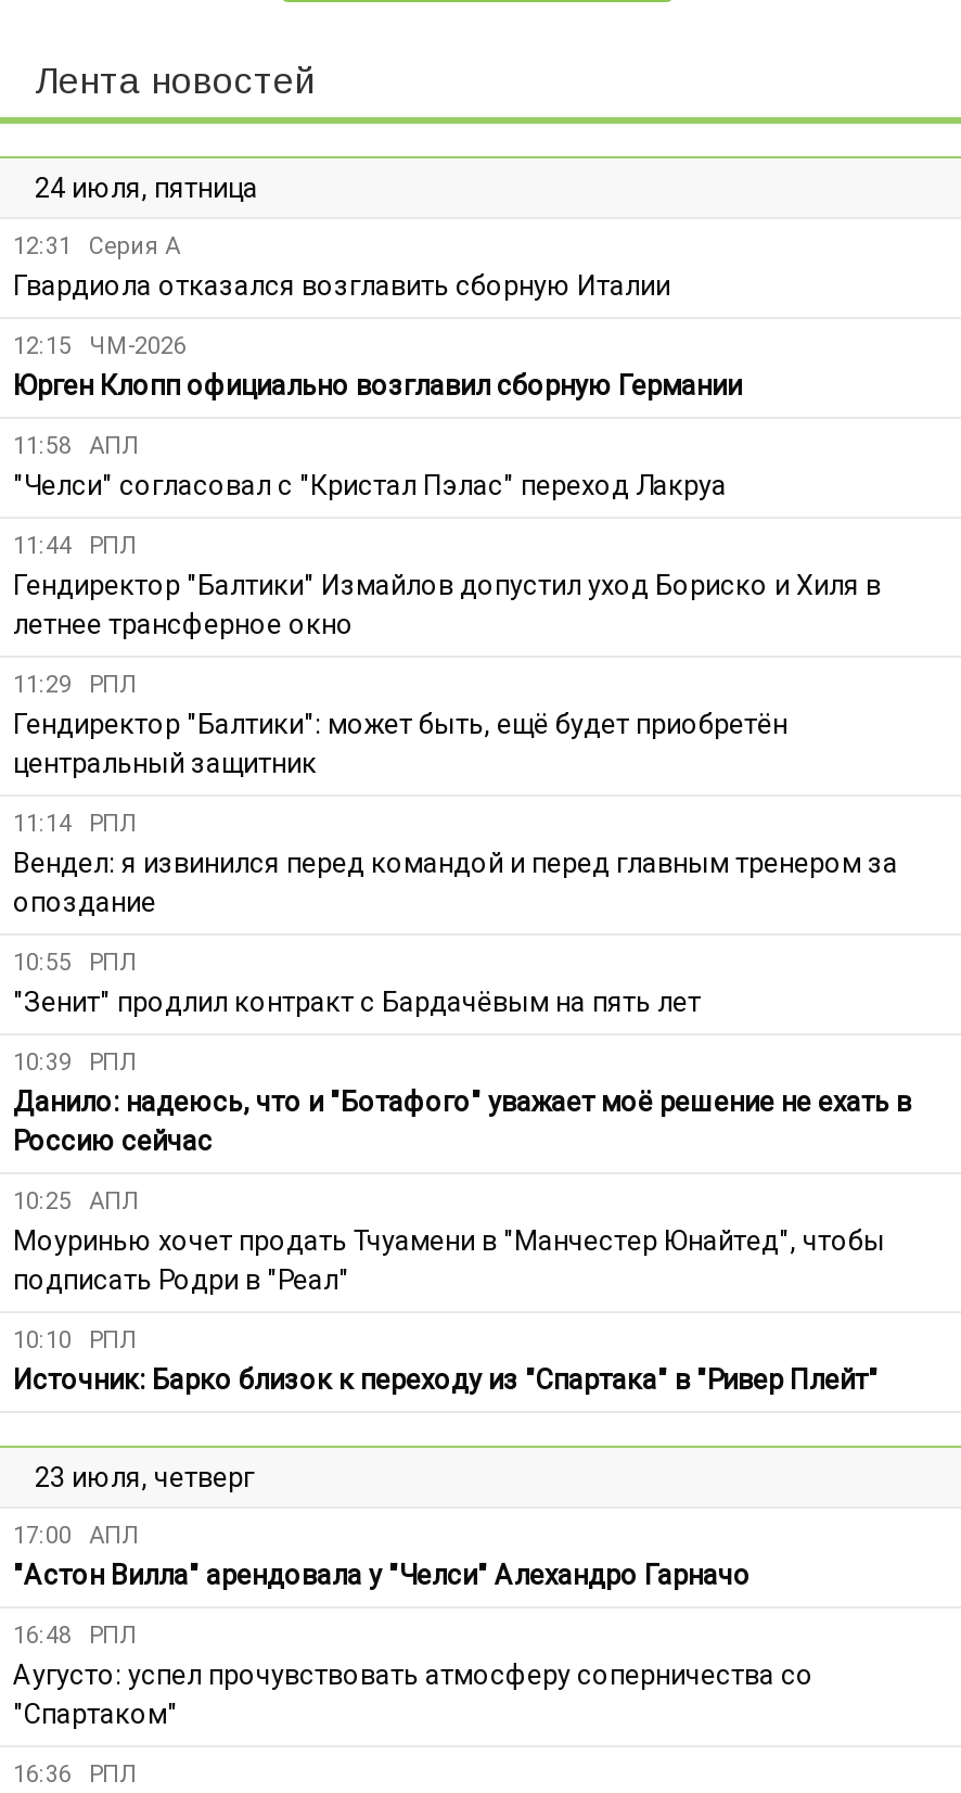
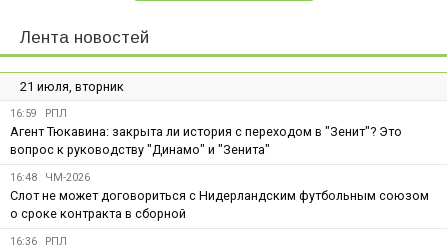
- 24 июля, пятница
- 12:31 Серия А
- Гвардиола отказался возглавить сборную Италии
- 12:15 ЧМ-2026
- Юрген Клопп официально возглавил сборную Германии
- 11:58 АПЛ
- "Челси" согласовал с "Кристал Пэлас" переход Лакруа
- 11:44 РПЛ
- Гендиректор "Балтики" Измайлов допустил уход Бориско и Хиля в
- летнее трансферное окно
- 11:29 РПЛ
- Гендиректор "Балтики": может быть, ещё будет приобретён
- центральный защитник
- 11:14 РПЛ
- Вендел: я извинился перед командой и перед главным тренером за
- опоздание
- 10:55 РПЛ
- "Зенит" продлил контракт с Бардачёвым на пять лет
- 10:39 РПЛ
- Данило: надеюсь, что и "Ботафого" уважает моё решение не ехать в
- Россию сейчас
- 10:25 АПЛ
- Моуринью хочет продать Тчуамени в "Манчестер Юнайтед", чтобы
- подписать Родри в "Реал"
- 10:10 РПЛ
- Источник: Барко близок к переходу из "Спартака" в "Ривер Плейт"
- 23 июля, четверг
- 17:00 АПЛ
- "Астон Вилла" арендовала у "Челси" Алехандро Гарначо
- 16:48 РПЛ
- Аугусто: успел прочувствовать атмосферу соперничества со
- "Спартаком"
+ 21 июля, вторник
+ 16:59 РПЛ
+ Агент Тюкавина: закрыта ли история с переходом в "Зенит"? Это
+ вопрос к руководству "Динамо" и "Зенита"
+ 16:48 ЧМ-2026
+ Слот не может договориться с Нидерландским футбольным союзом
+ о сроке контракта в сборной
